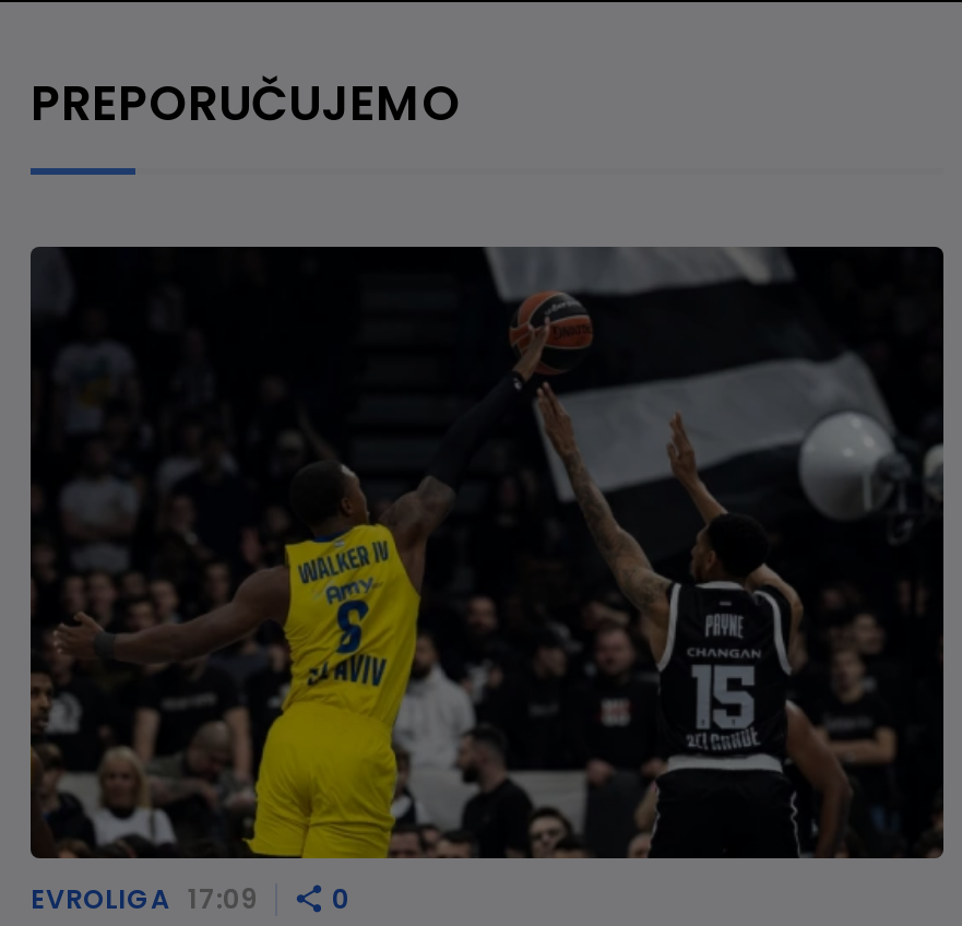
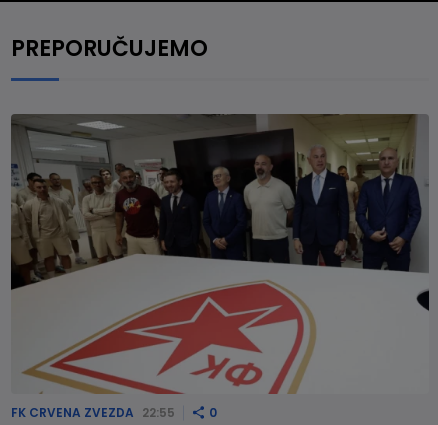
- [image]
- EVROLIGA 17:09
+ [image]
+ FK CRVENA ZVEZDA 22:55
